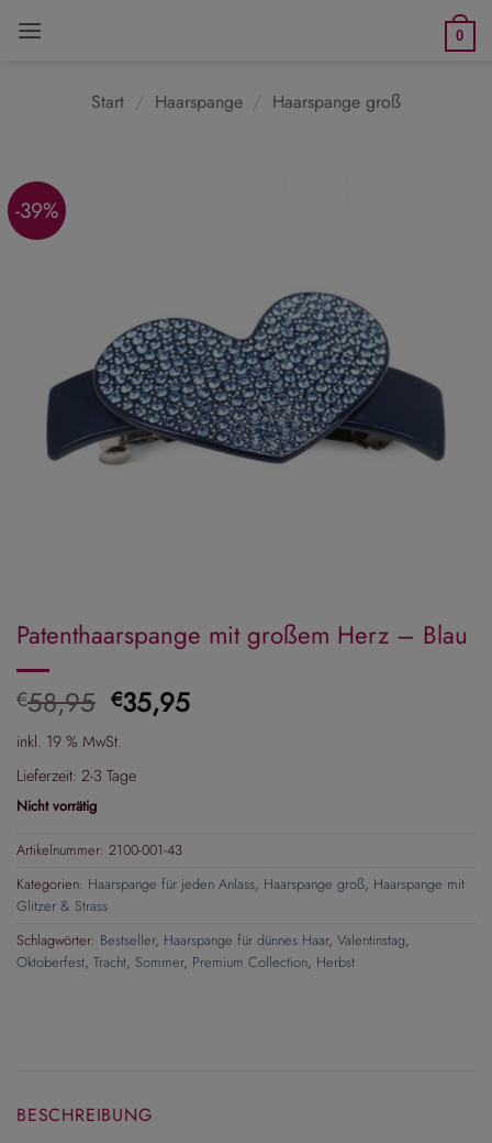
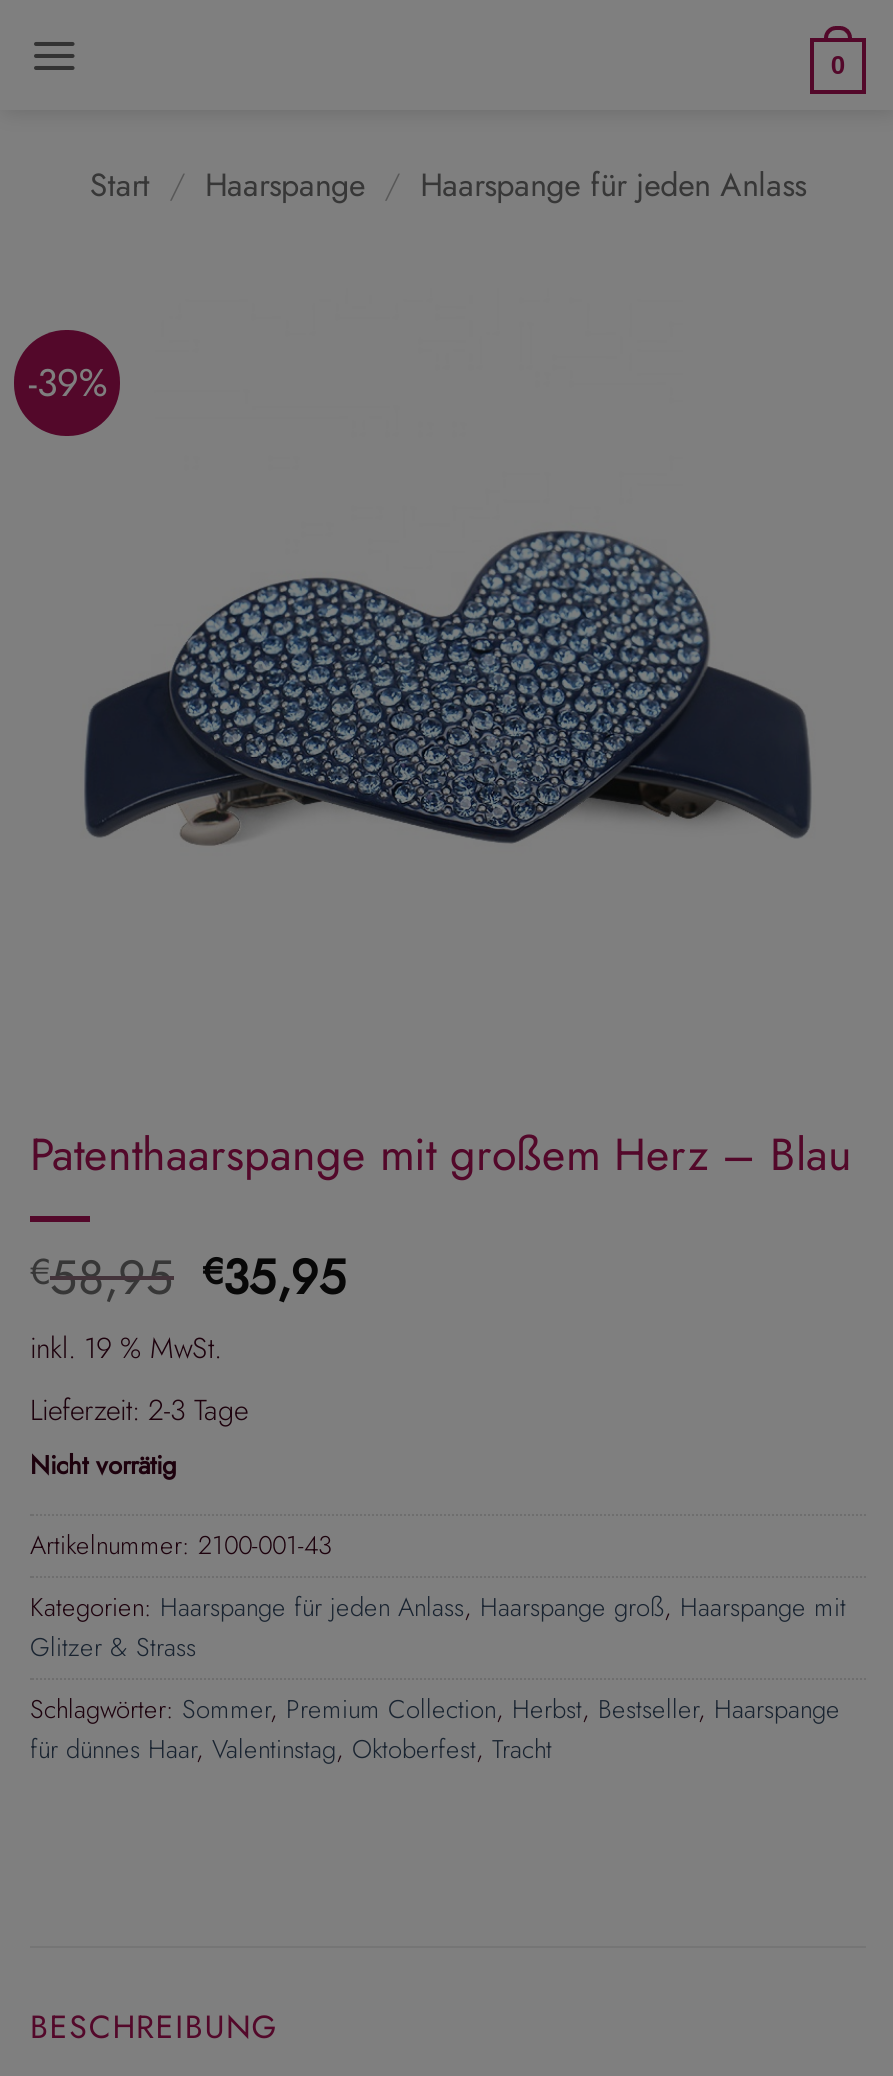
- Start / Haarspange / Haarspange groß
+ Start / Haarspange / Haarspange für jeden Anlass

- Schlagwörter: Bestseller, Haarspange für dünnes Haar, Valentinstag,
- Oktoberfest, Tracht, Sommer, Premium Collection, Herbst
+ Schlagwörter: Sommer, Premium Collection, Herbst, Bestseller, Haarspange
+ für dünnes Haar, Valentinstag, Oktoberfest, Tracht
